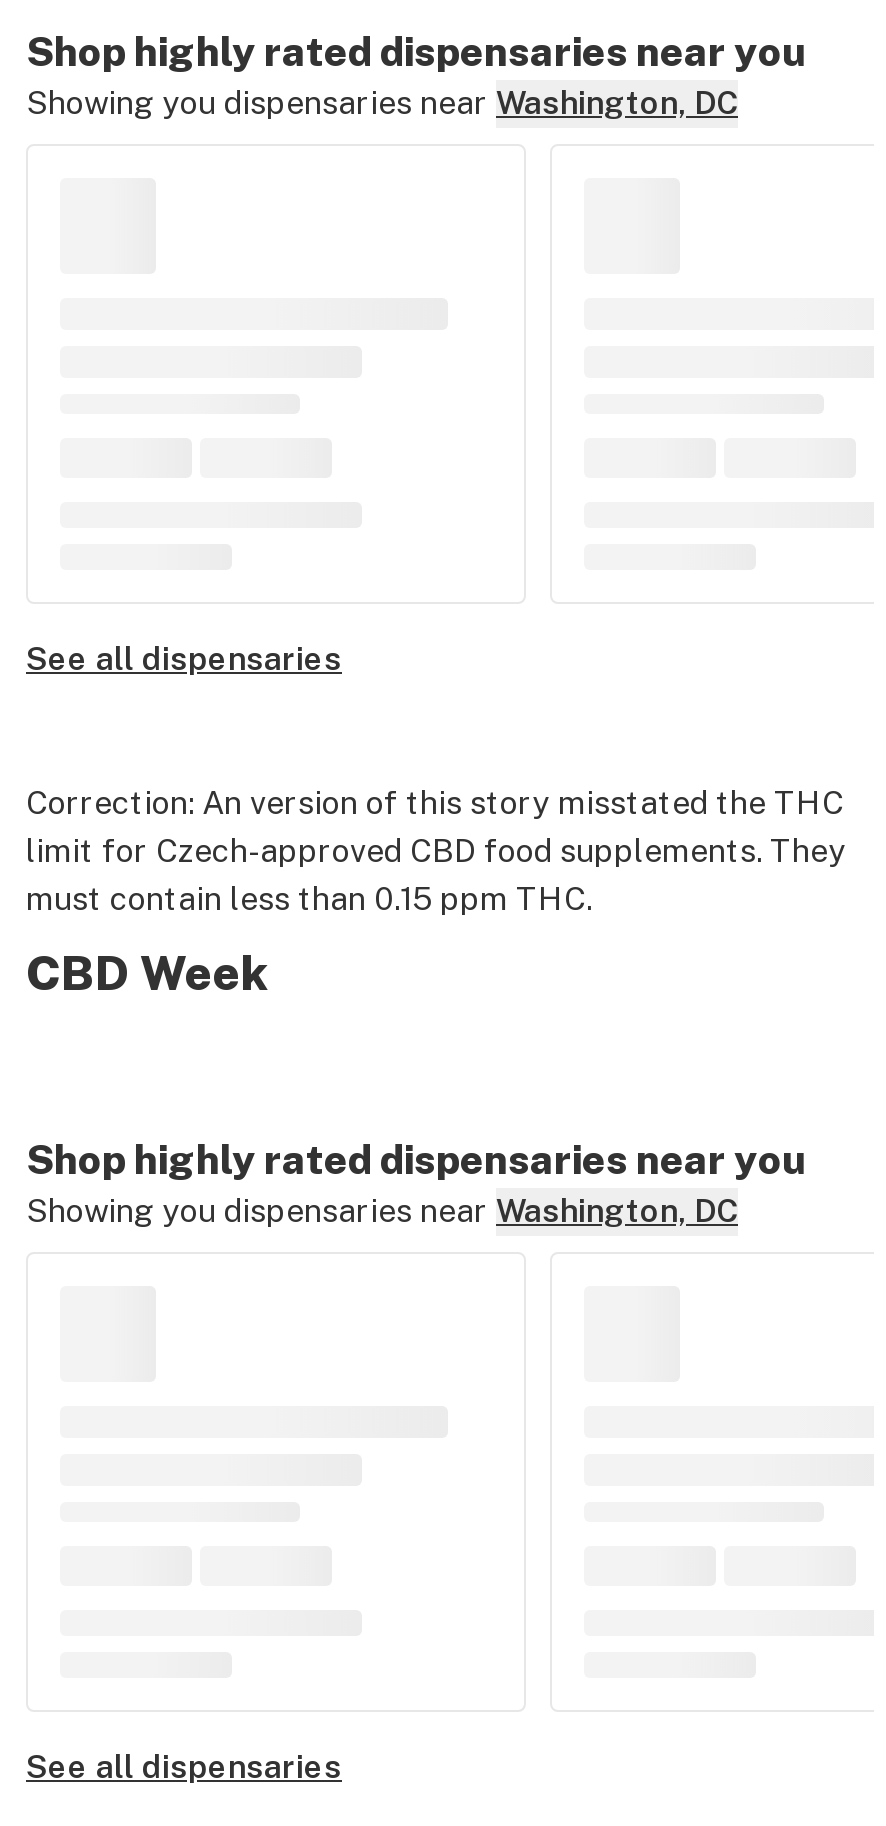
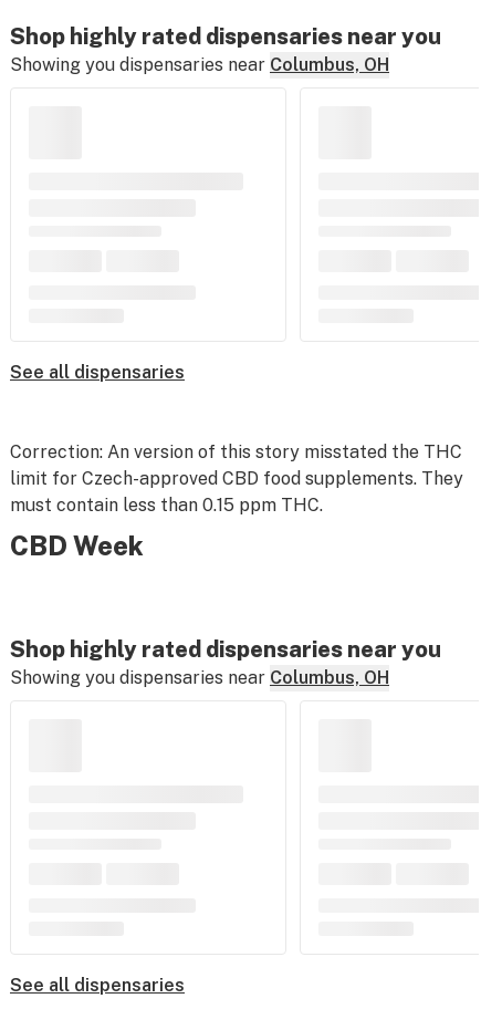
- Showing you dispensaries near Washington, DC
+ Showing you dispensaries near Columbus, OH

- Showing you dispensaries near Washington, DC
+ Showing you dispensaries near Columbus, OH
